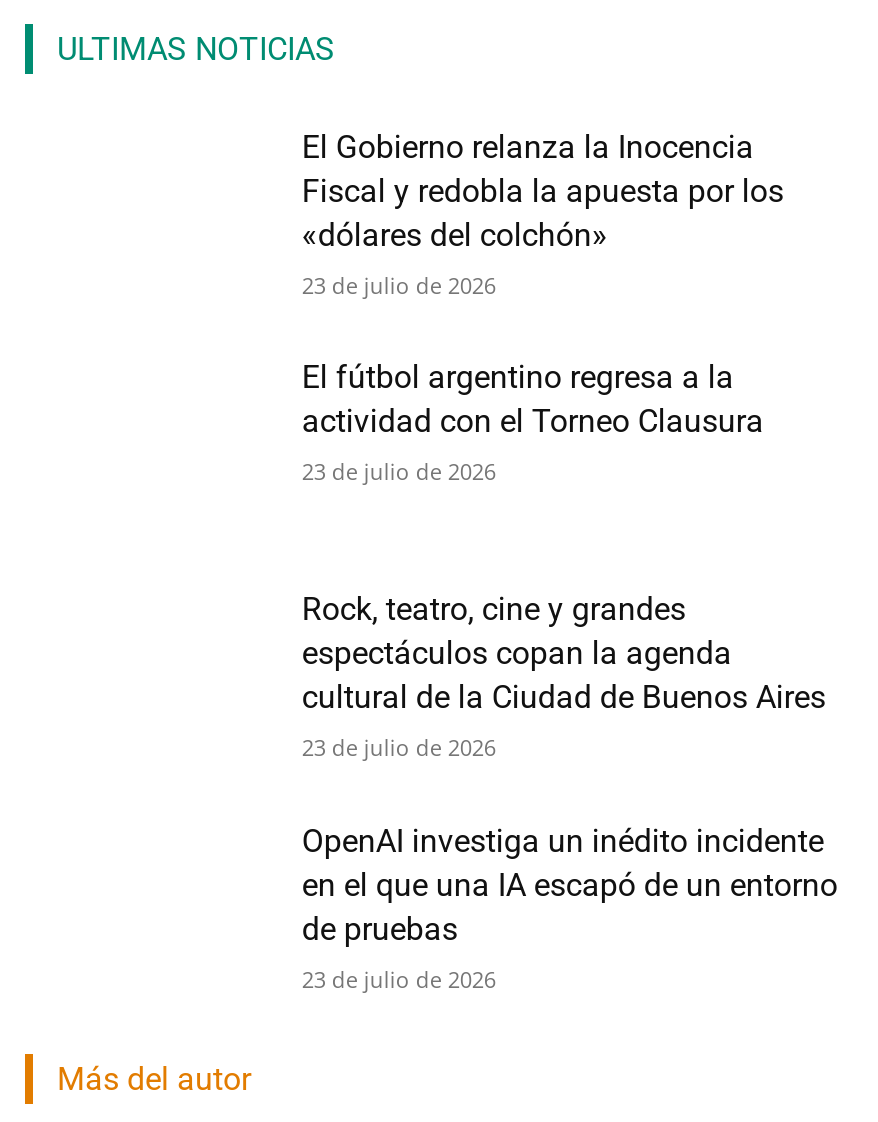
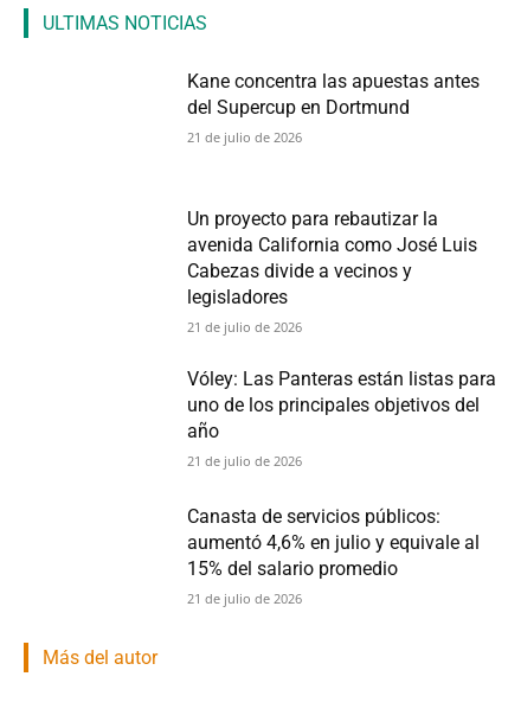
- El Gobierno relanza la Inocencia
- Fiscal y redobla la apuesta por los
- «dólares del colchón»
- 23 de julio de 2026
+ Kane concentra las apuestas antes
+ del Supercup en Dortmund
+ 21 de julio de 2026

- El fútbol argentino regresa a la
- actividad con el Torneo Clausura
- 23 de julio de 2026
+ Un proyecto para rebautizar la
+ avenida California como José Luis
+ Cabezas divide a vecinos y
+ legisladores
+ 21 de julio de 2026

- Rock, teatro, cine y grandes
- espectáculos copan la agenda
- cultural de la Ciudad de Buenos Aires
- 23 de julio de 2026
+ Vóley: Las Panteras están listas para
+ uno de los principales objetivos del
+ año
+ 21 de julio de 2026

- OpenAI investiga un inédito incidente
- en el que una IA escapó de un entorno
- de pruebas
- 23 de julio de 2026
+ Canasta de servicios públicos:
+ aumentó 4,6% en julio y equivale al
+ 15% del salario promedio
+ 21 de julio de 2026
